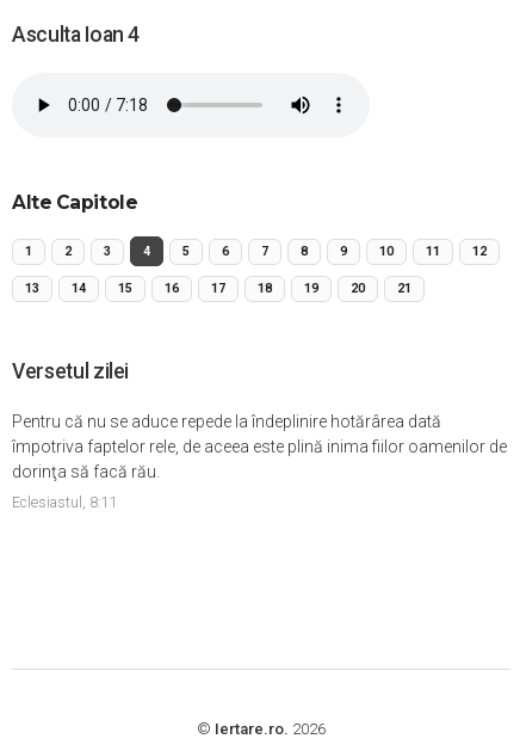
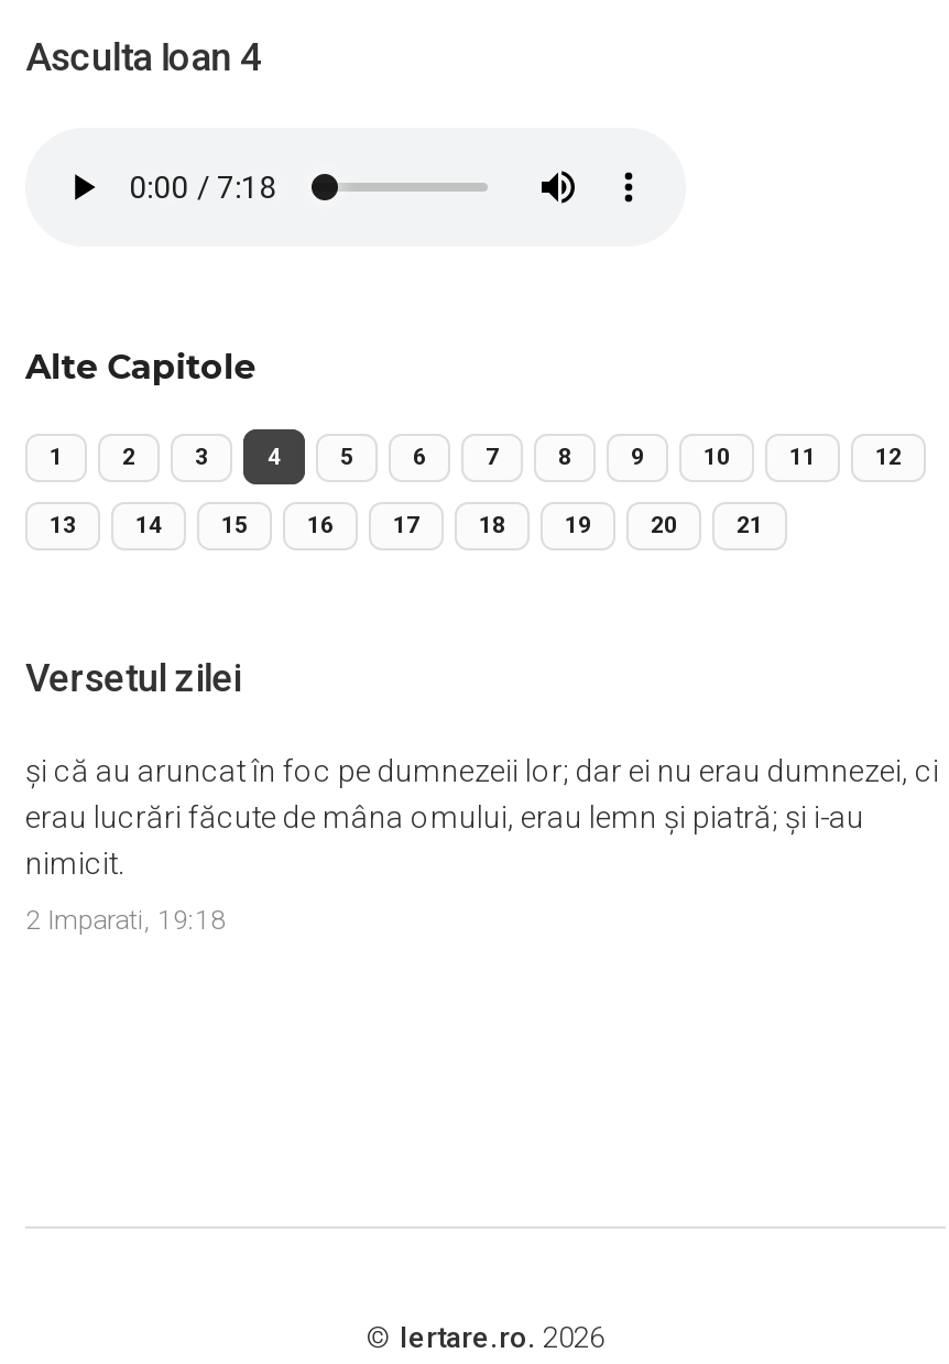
- Pentru că nu se aduce repede la îndeplinire hotărârea dată
- împotriva faptelor rele, de aceea este plină inima fiilor oamenilor de
- dorinţa să facă rău.
+ şi că au aruncat în foc pe dumnezeii lor; dar ei nu erau dumnezei, ci
+ erau lucrări făcute de mâna omului, erau lemn şi piatră; şi i-au
+ nimicit.

- Eclesiastul, 8:11
+ 2 Imparati, 19:18
